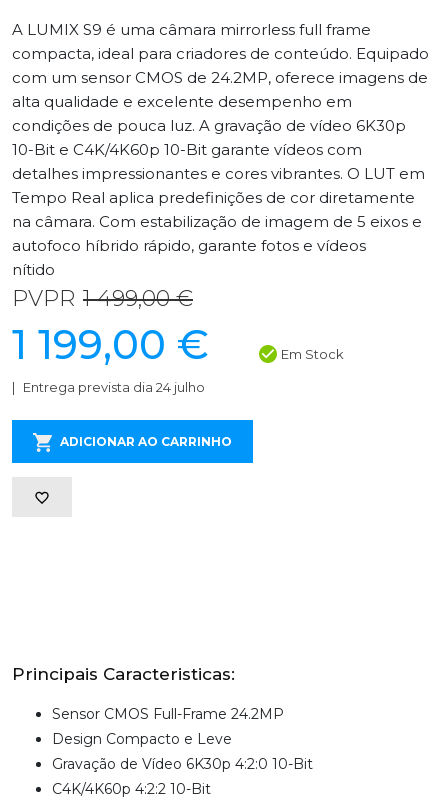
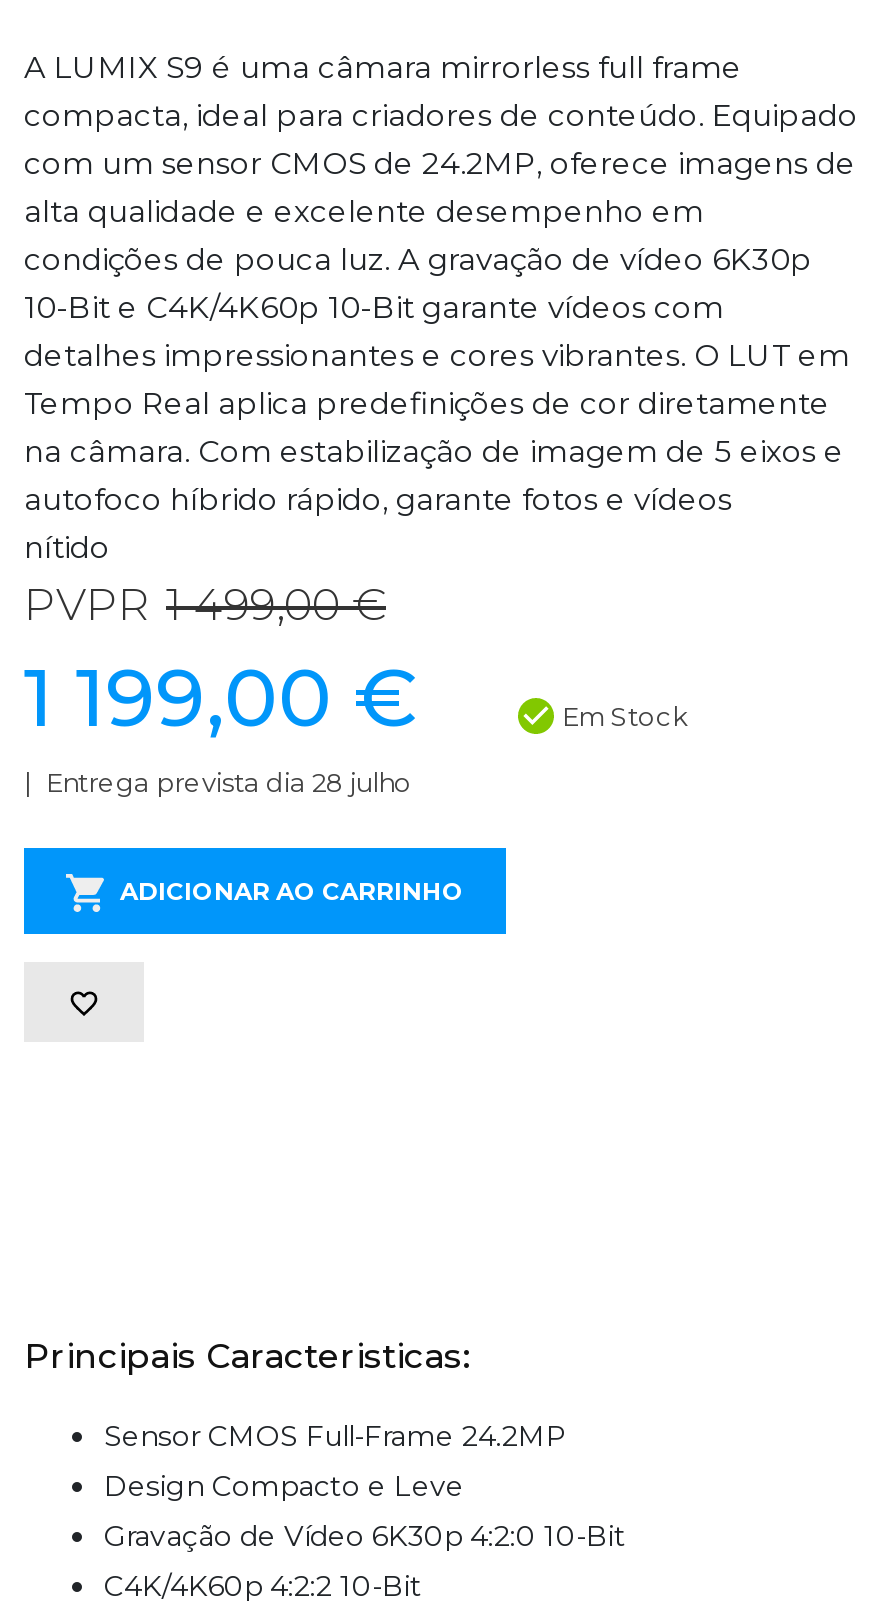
- Entrega prevista dia 24 julho
+ Entrega prevista dia 28 julho
